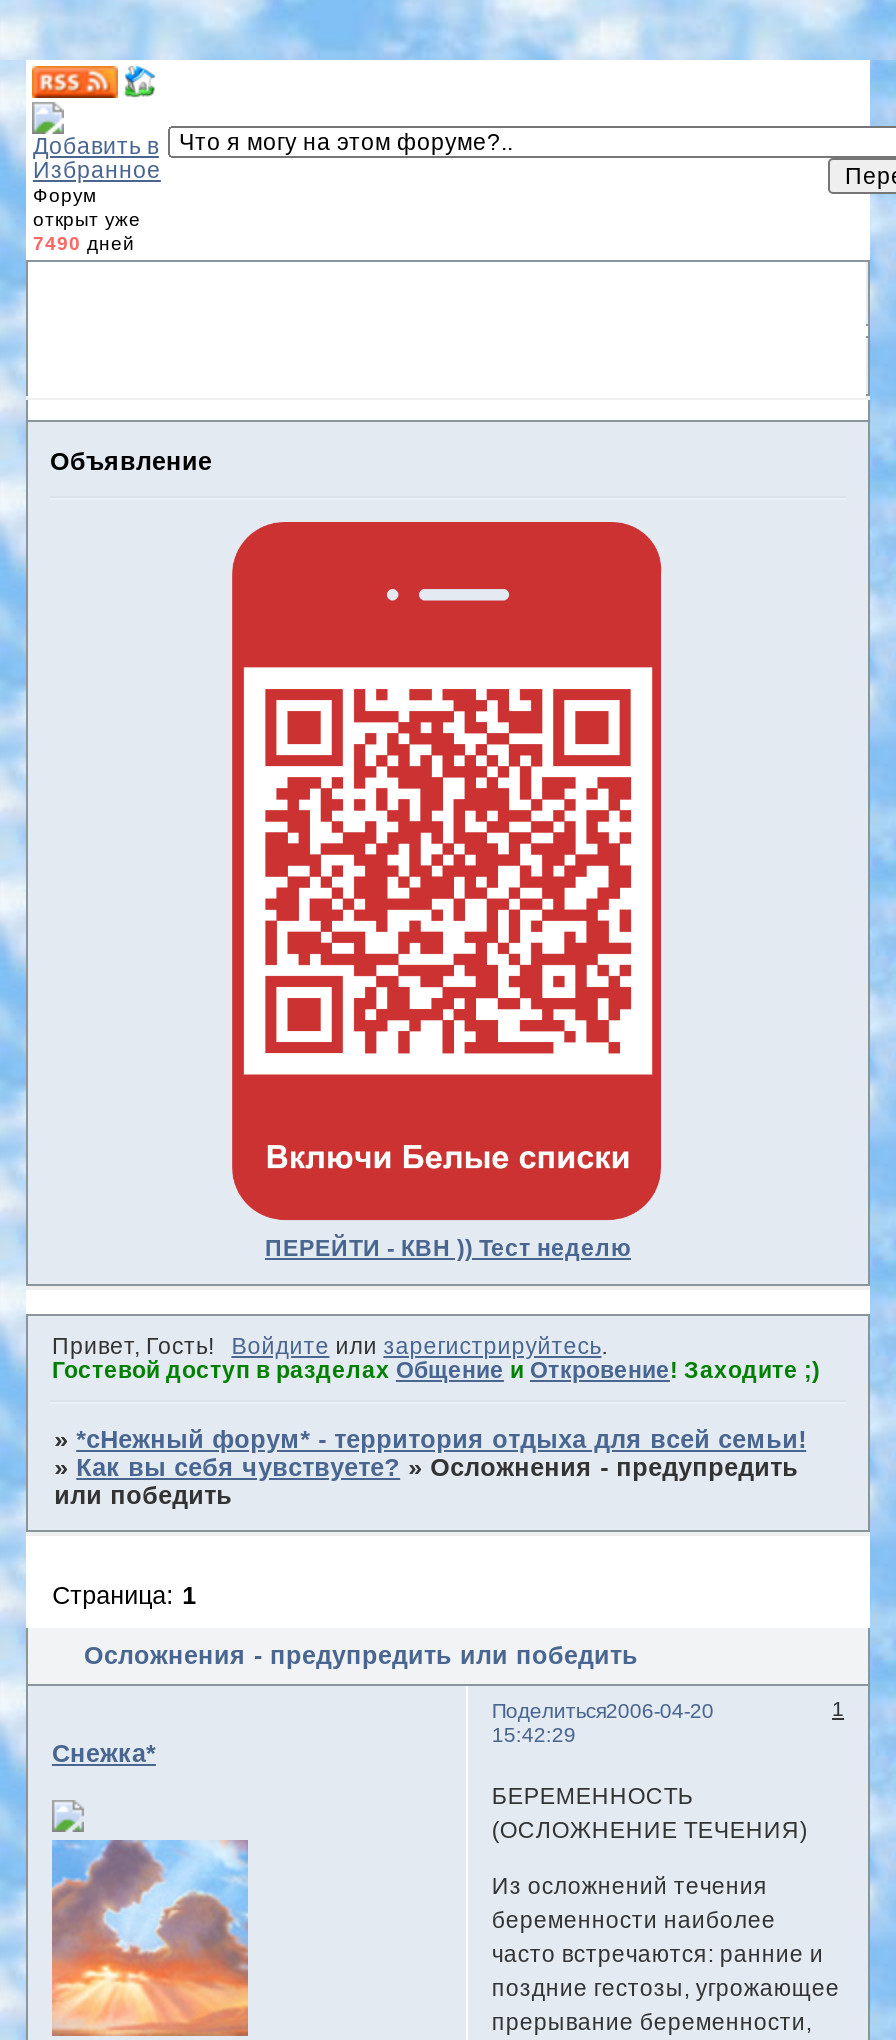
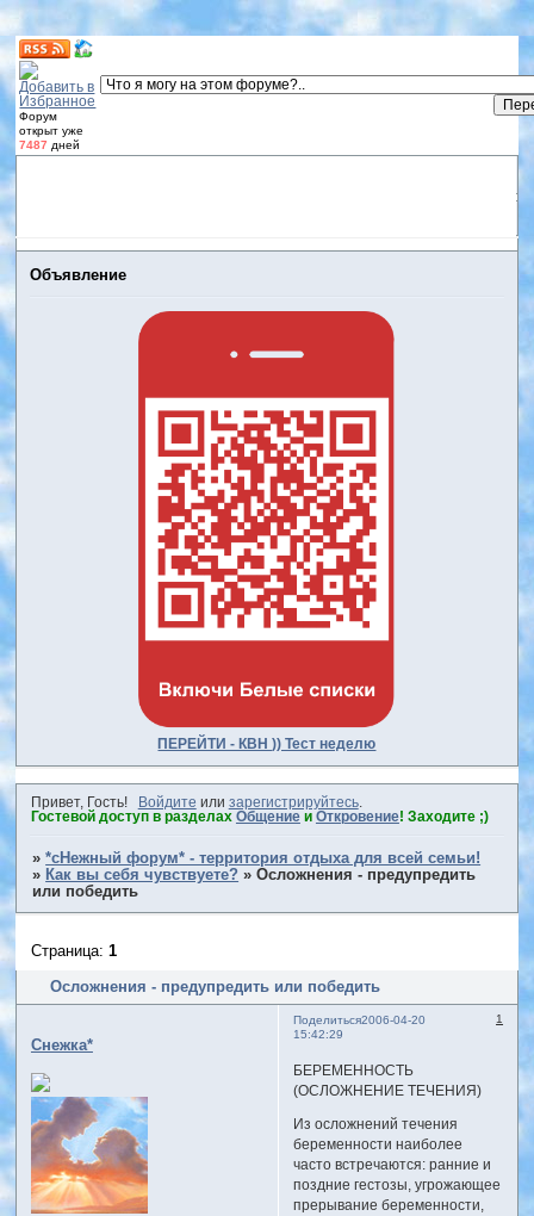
- 7490 дней
+ 7487 дней
